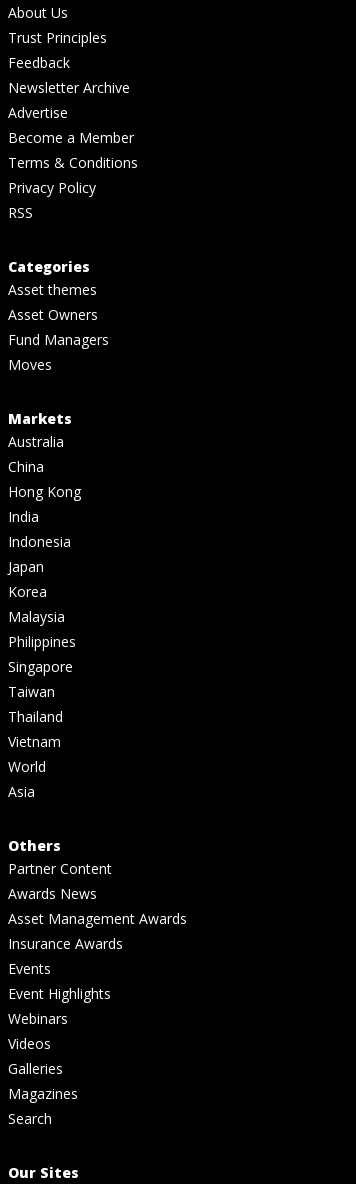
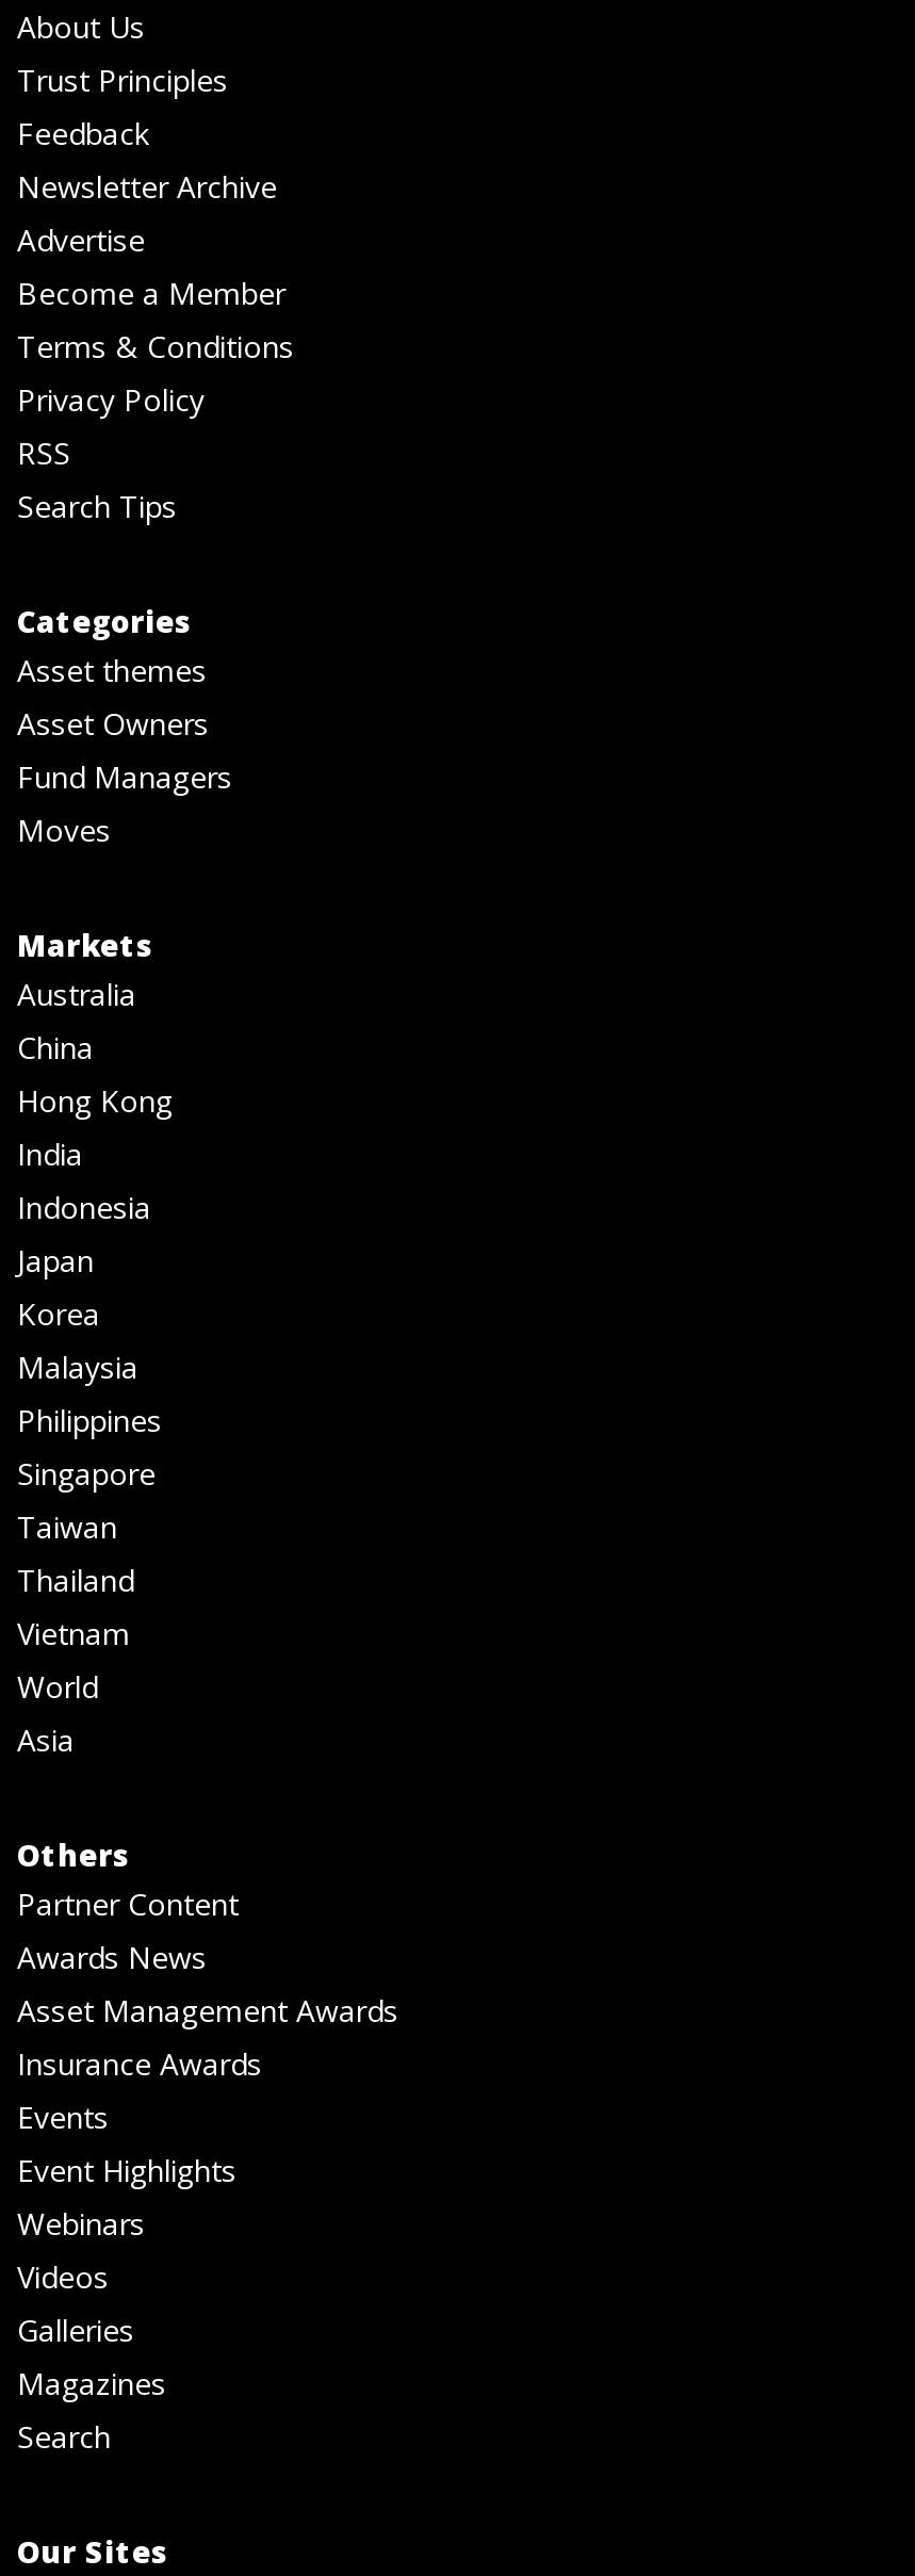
+ Search Tips
